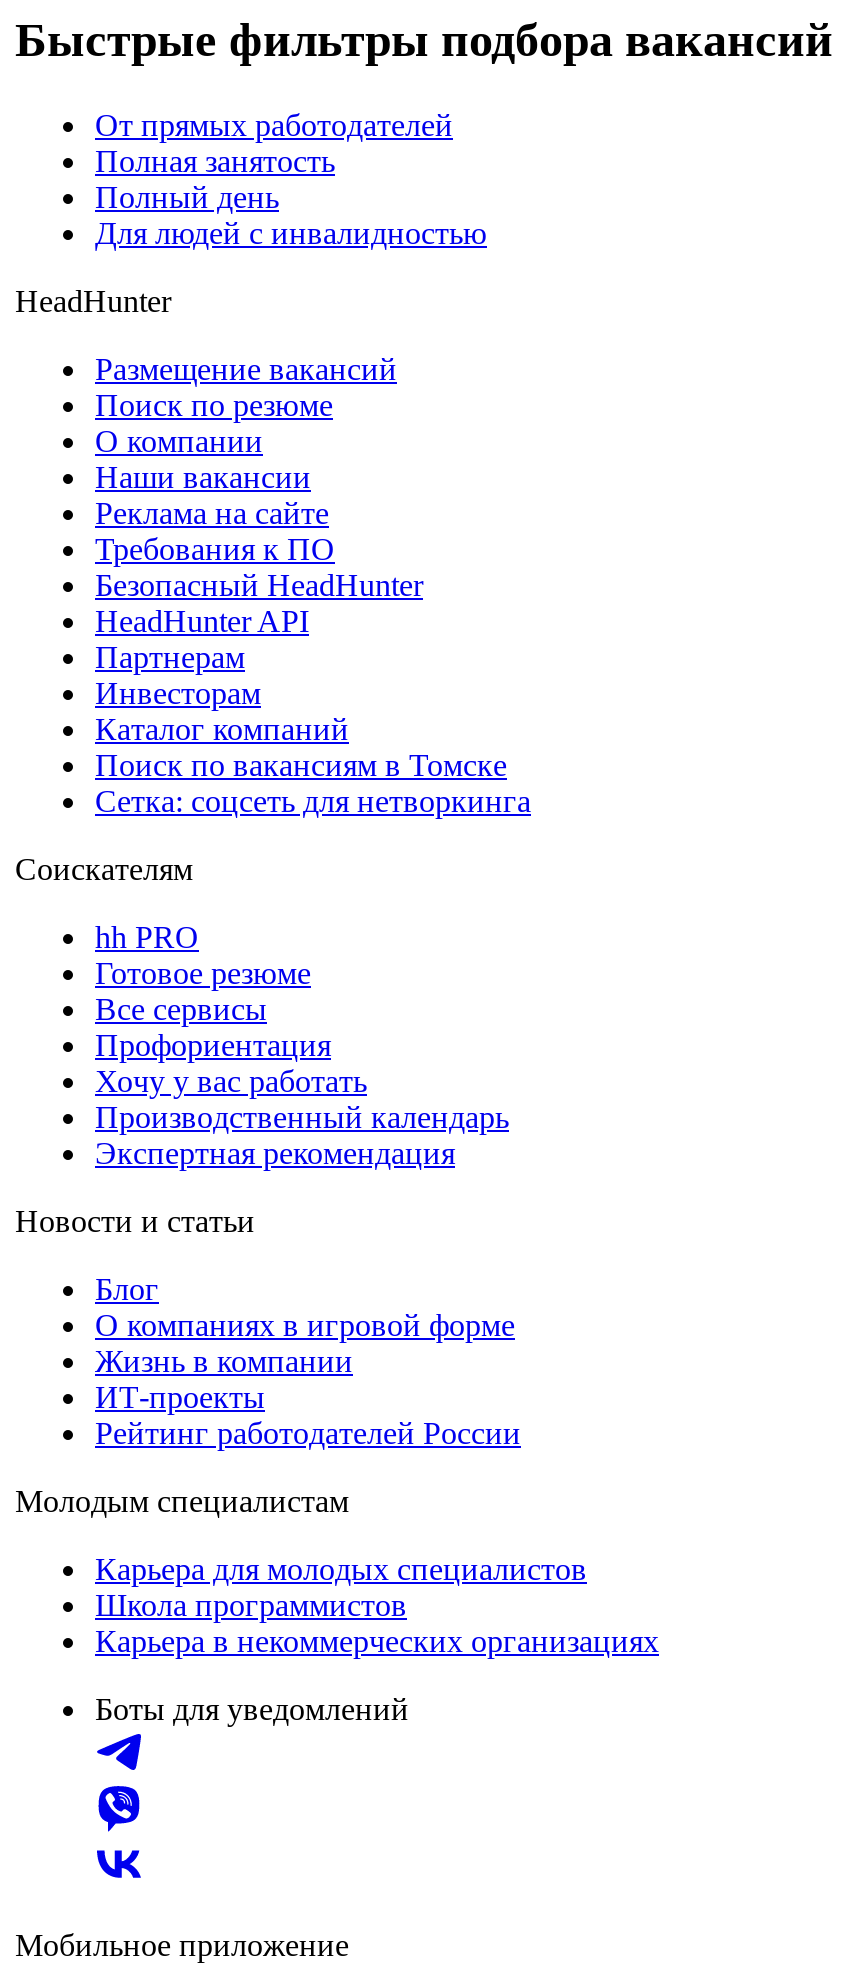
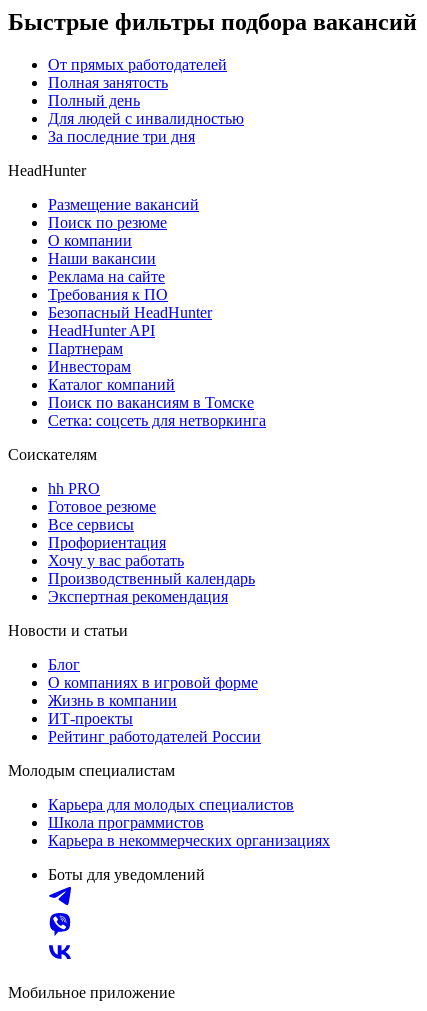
+ За последние три дня
